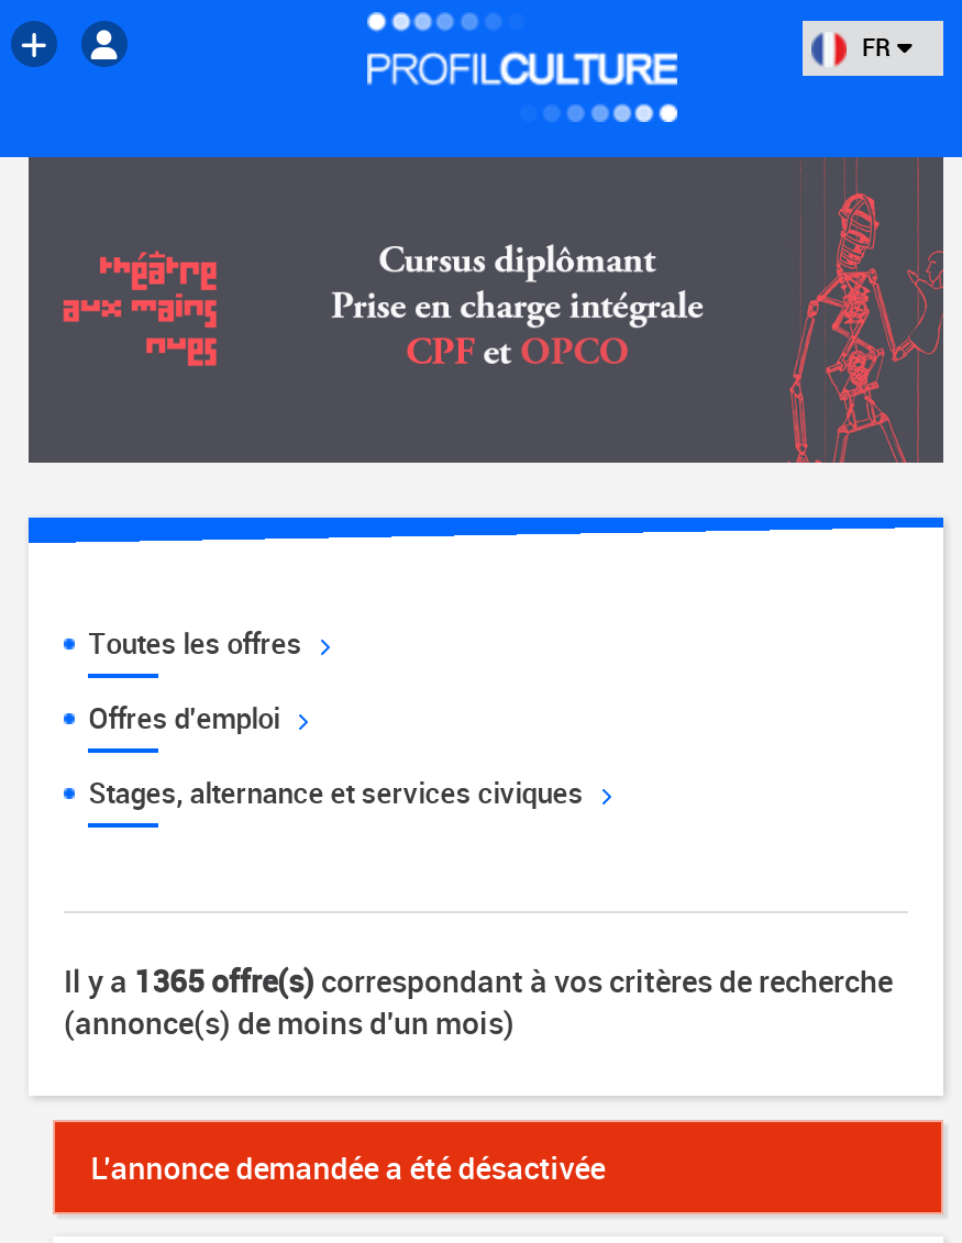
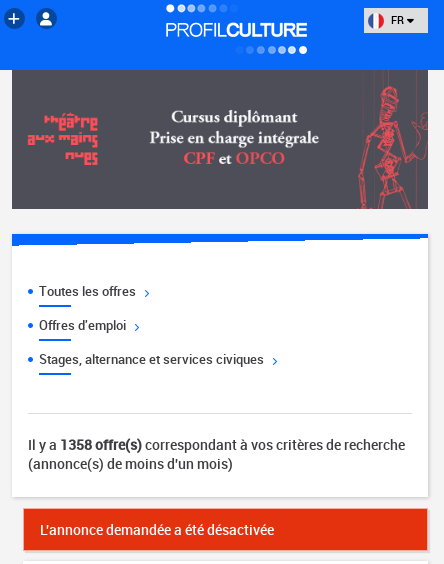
- Il y a 1365 offre(s) correspondant à vos critères de recherche
+ Il y a 1358 offre(s) correspondant à vos critères de recherche
